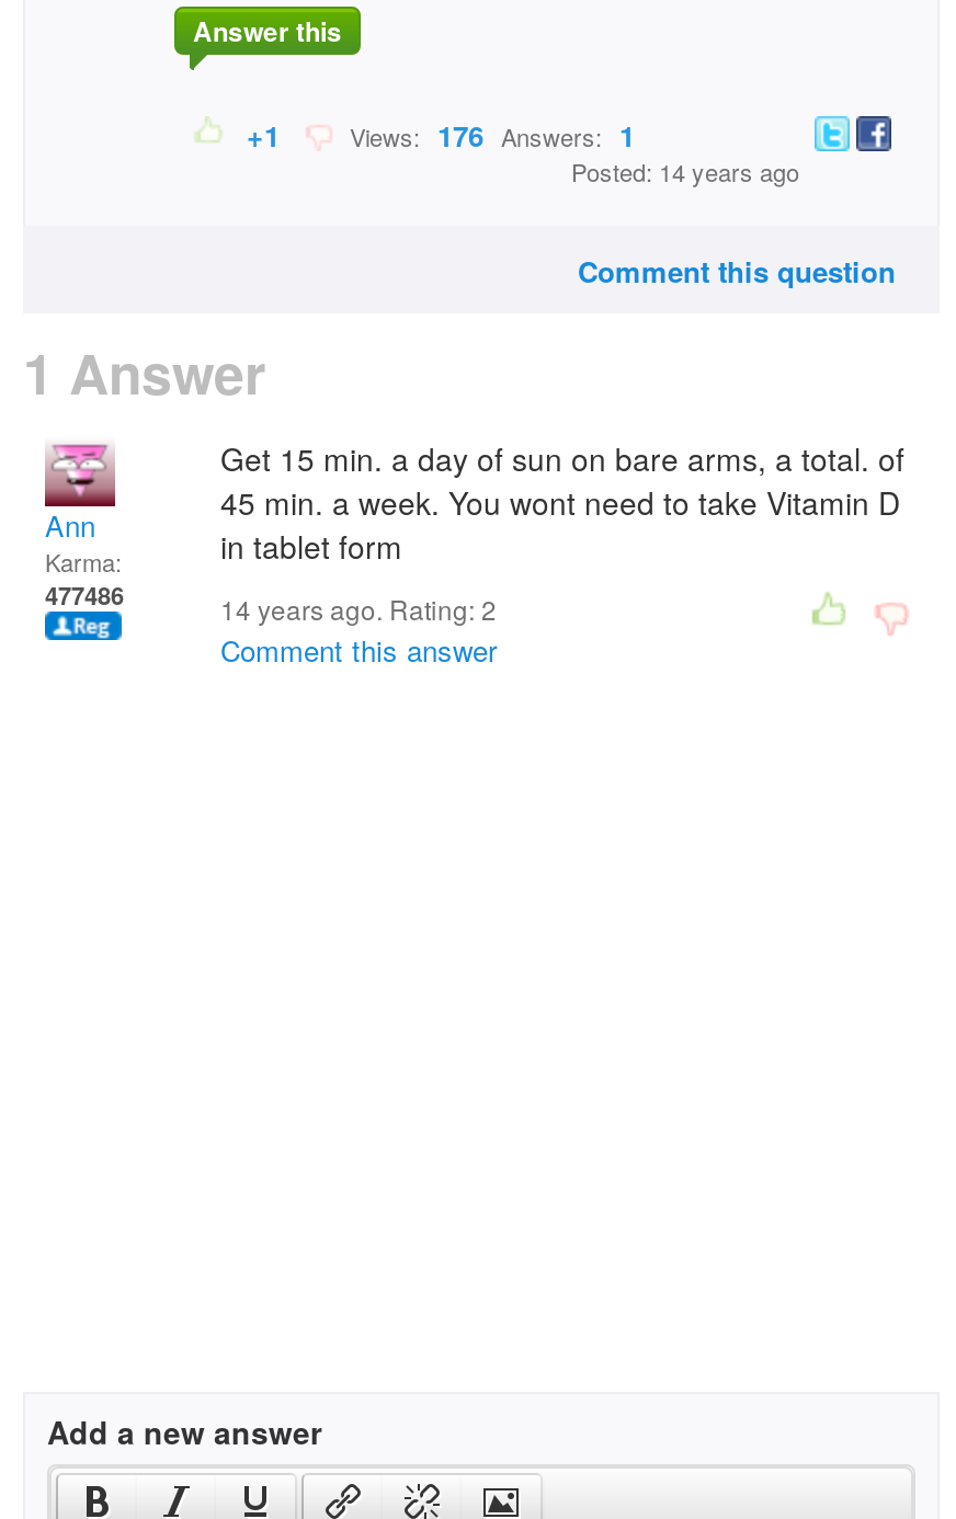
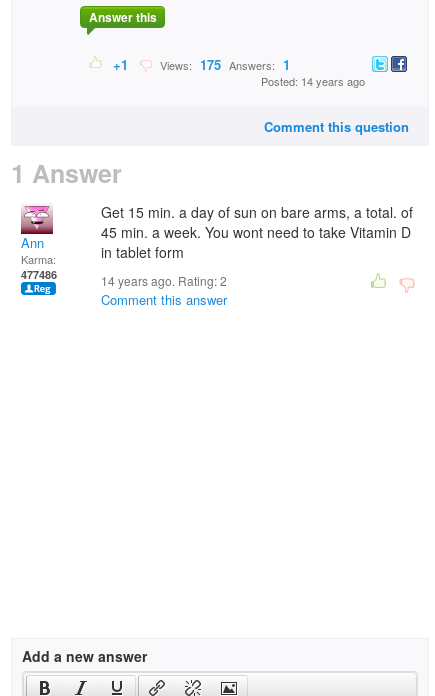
- Views: 176 Answers: 1
+ Views: 175 Answers: 1
